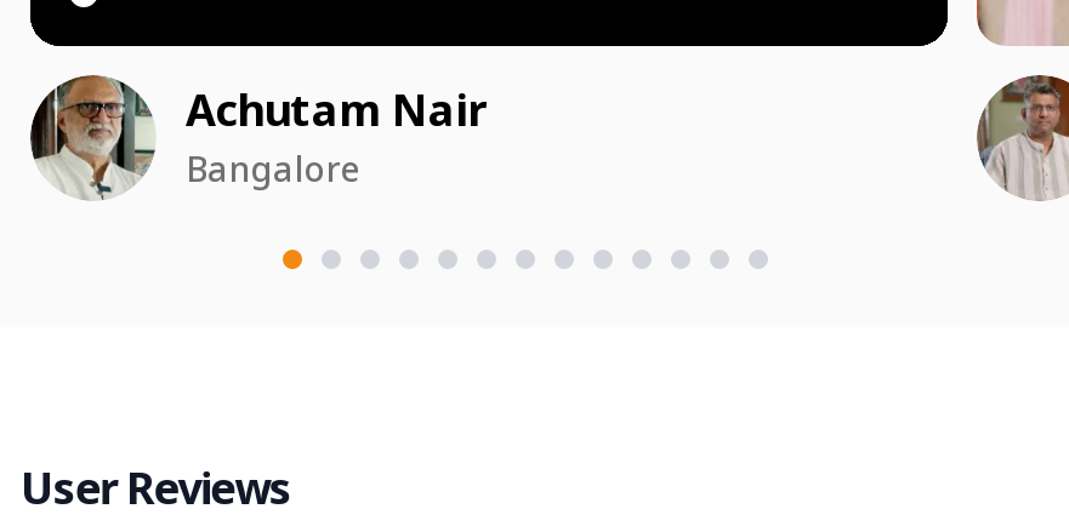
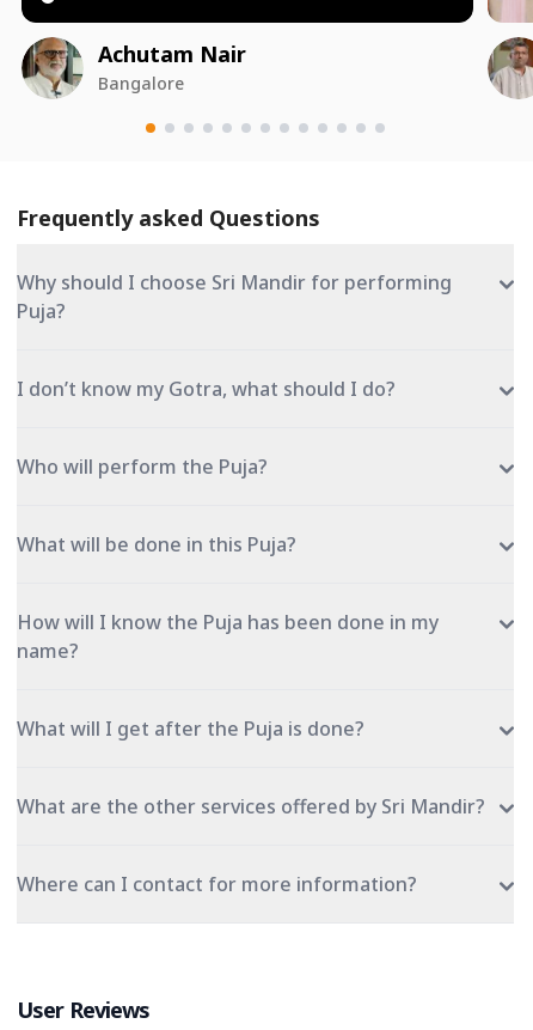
+ Frequently asked Questions
+ Why should I choose Sri Mandir for performing
+ Puja?
+ I don’t know my Gotra, what should I do?
+ Who will perform the Puja?
+ What will be done in this Puja?
+ How will I know the Puja has been done in my
+ name?
+ What will I get after the Puja is done?
+ What are the other services offered by Sri Mandir?
+ Where can I contact for more information?
